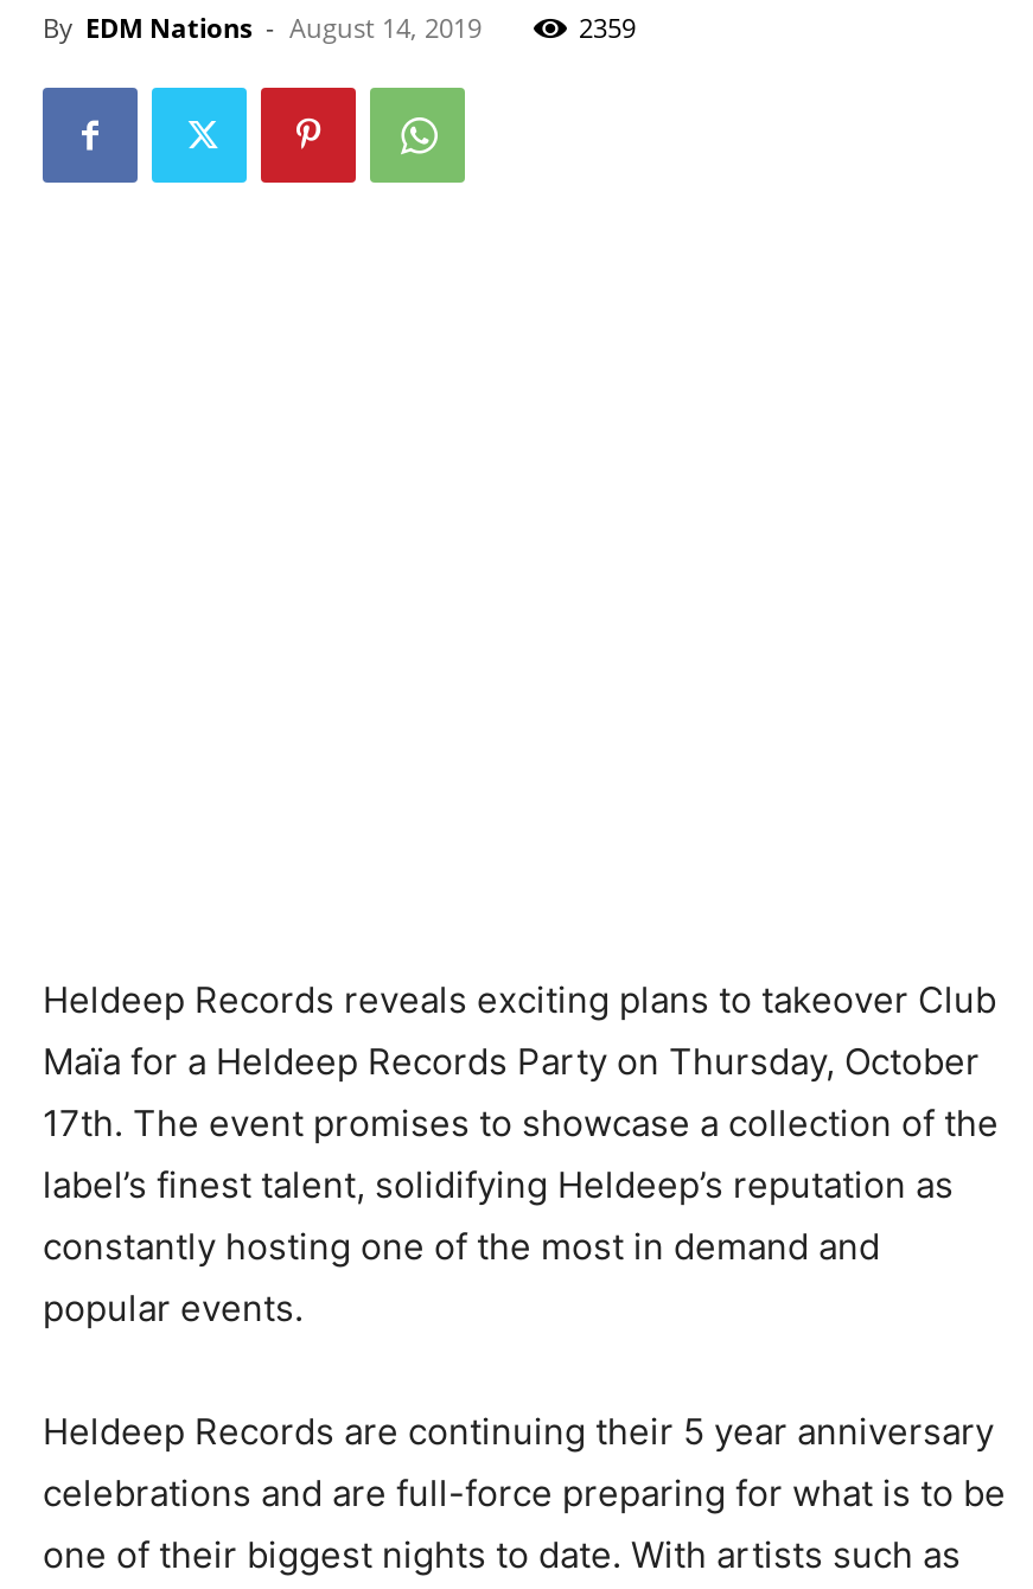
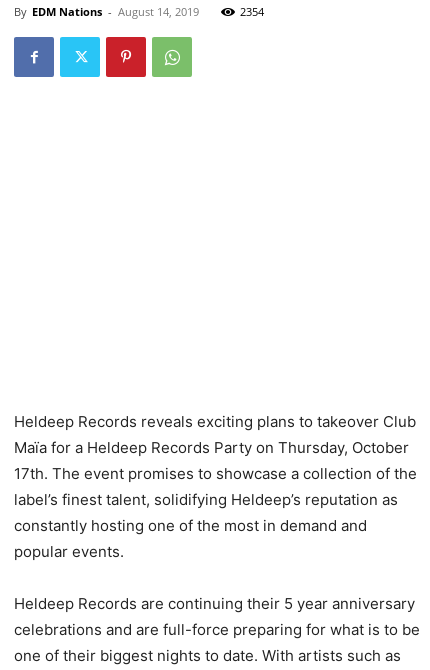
- 2359
+ 2354
